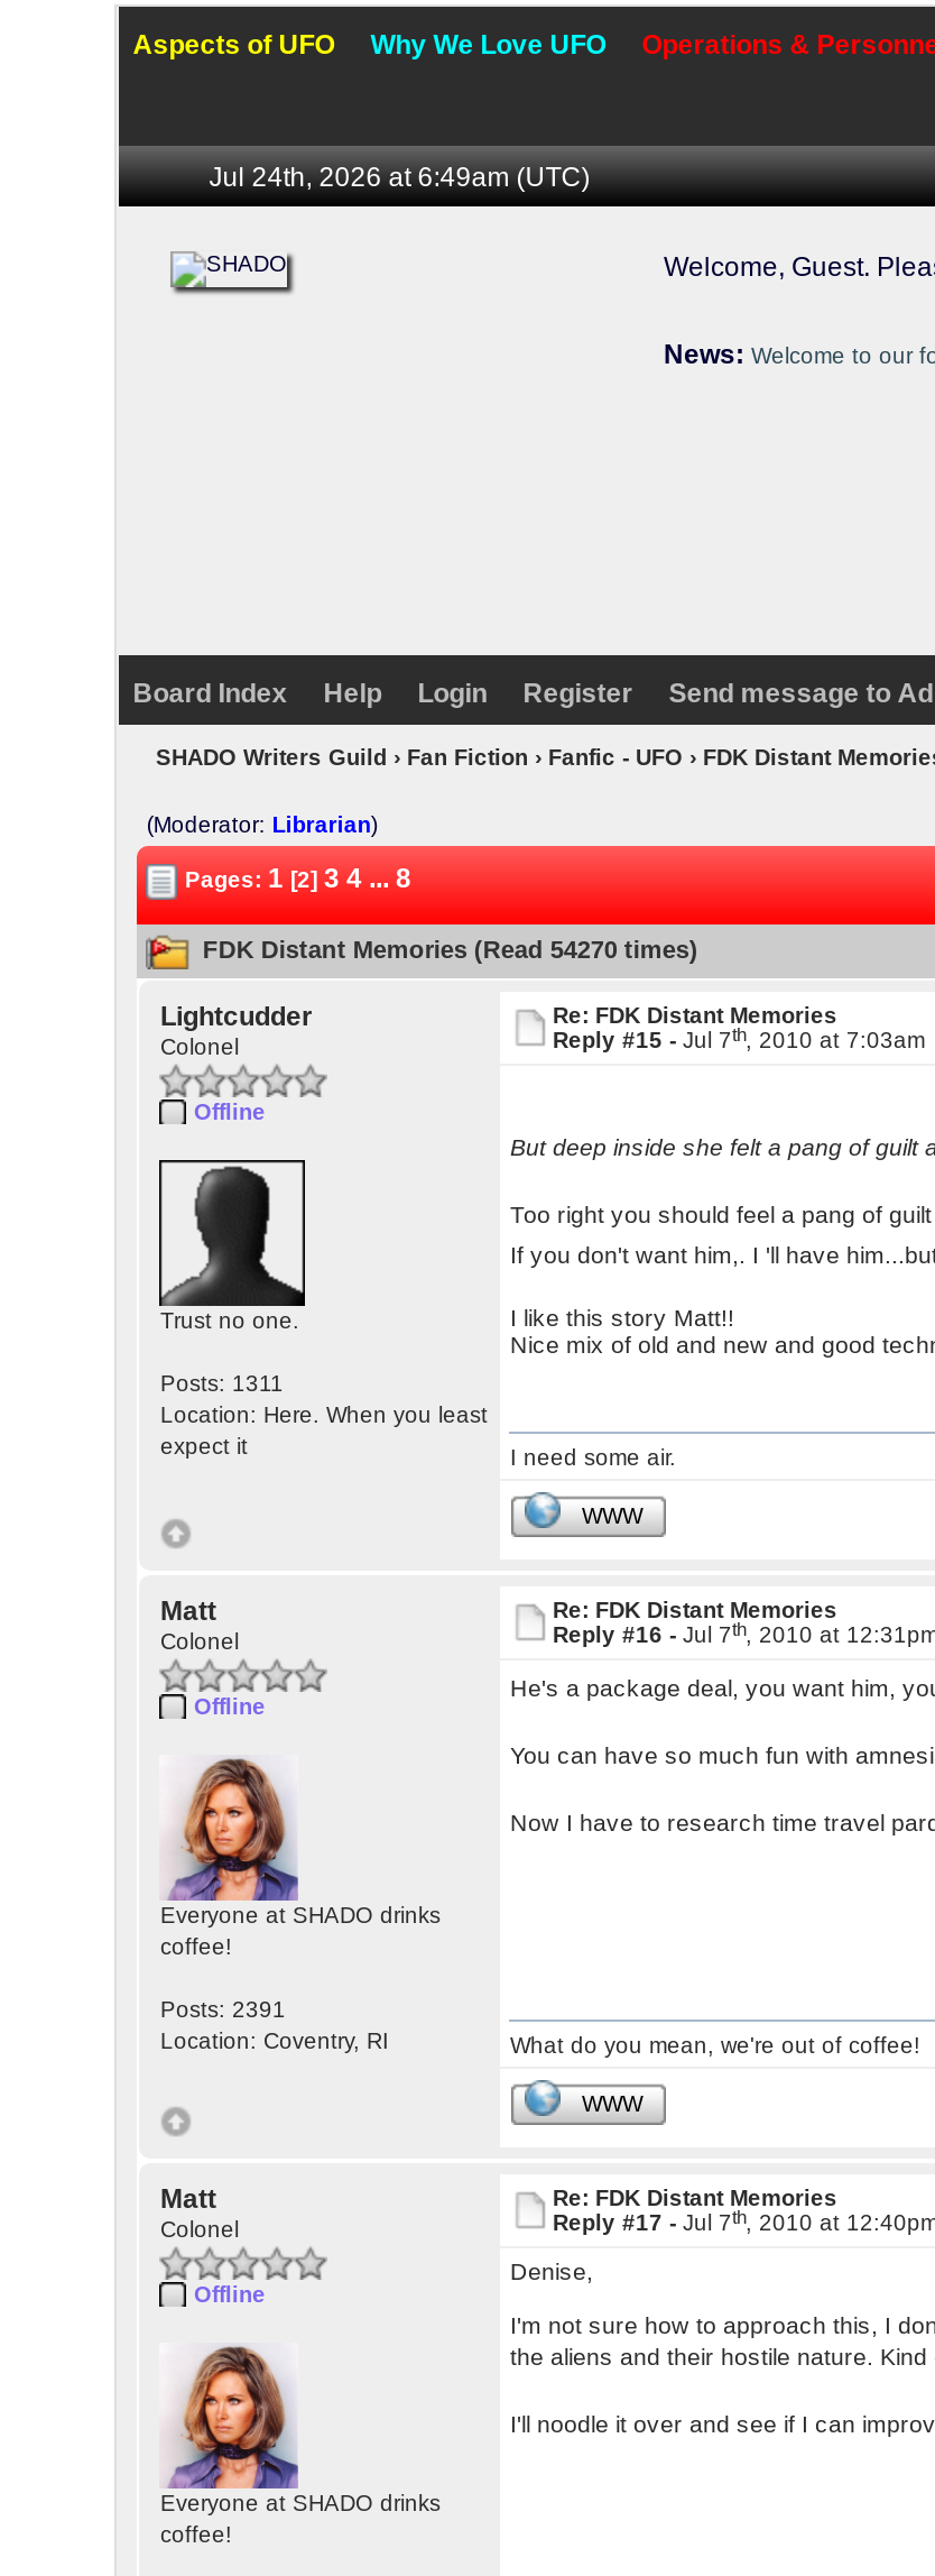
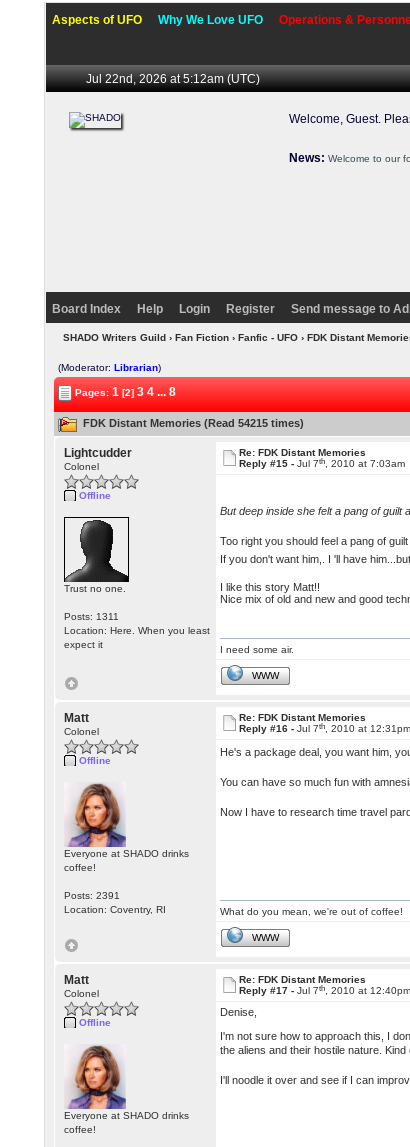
- Jul 24th, 2026 at 6:49am (UTC)
+ Jul 22nd, 2026 at 5:12am (UTC)

- FDK Distant Memories (Read 54270 times)
+ FDK Distant Memories (Read 54215 times)
